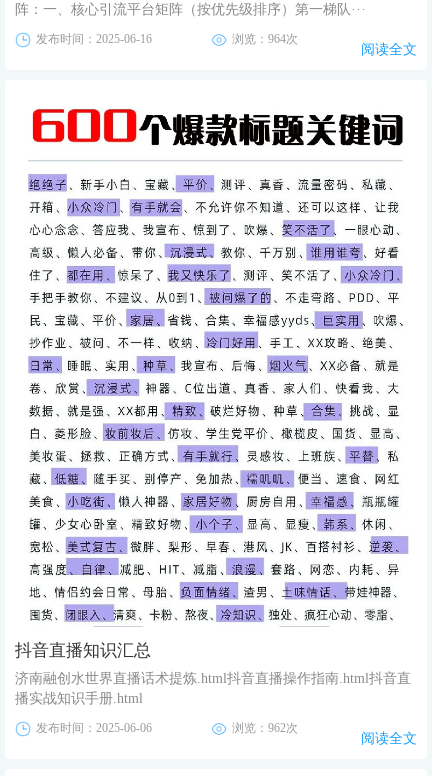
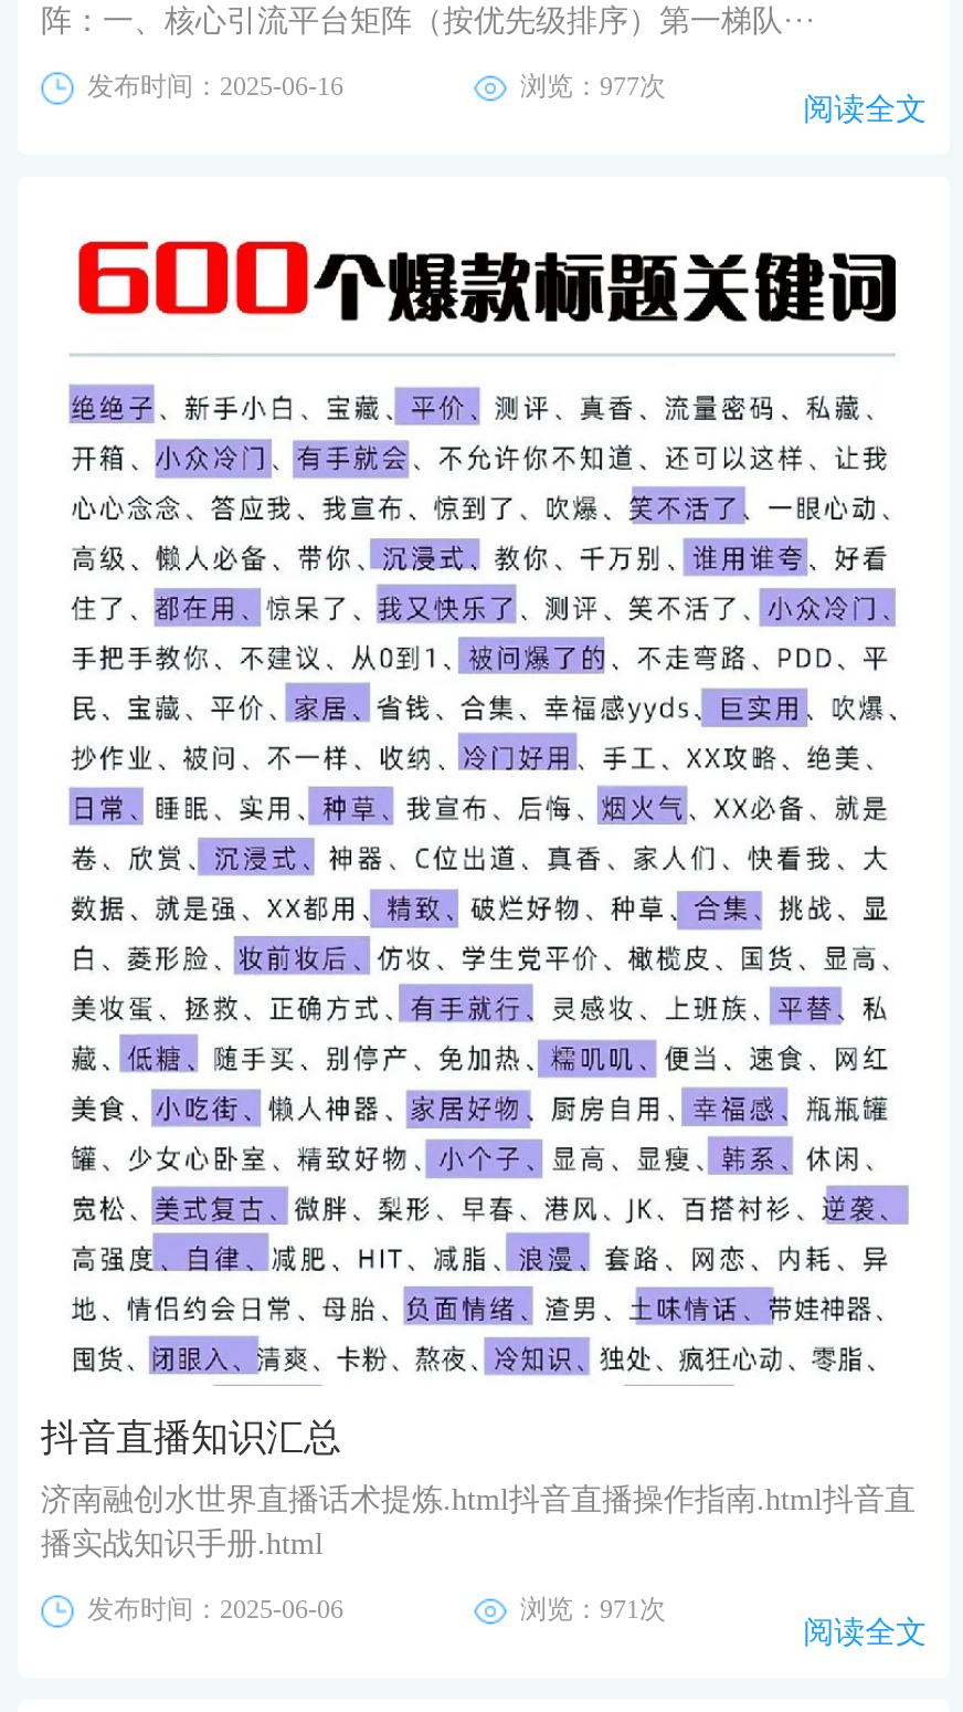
- 浏览：964次
+ 浏览：977次

- 浏览：962次
+ 浏览：971次
